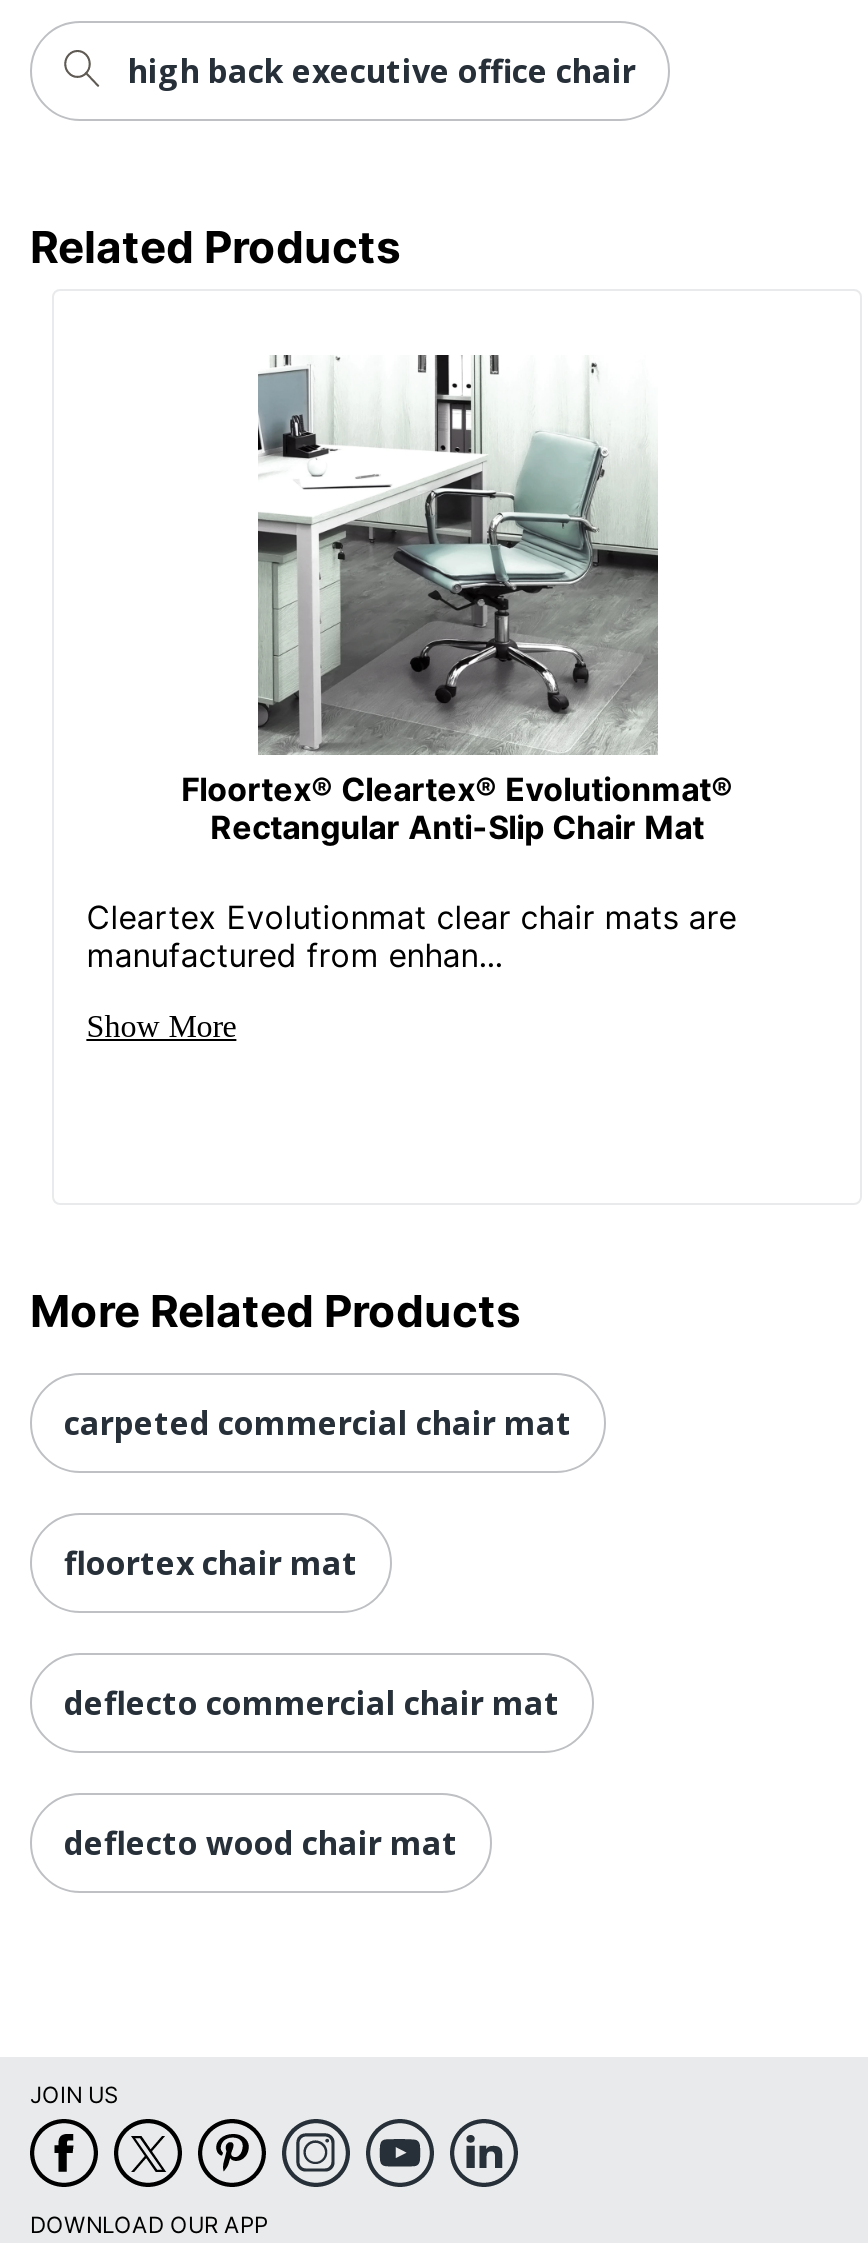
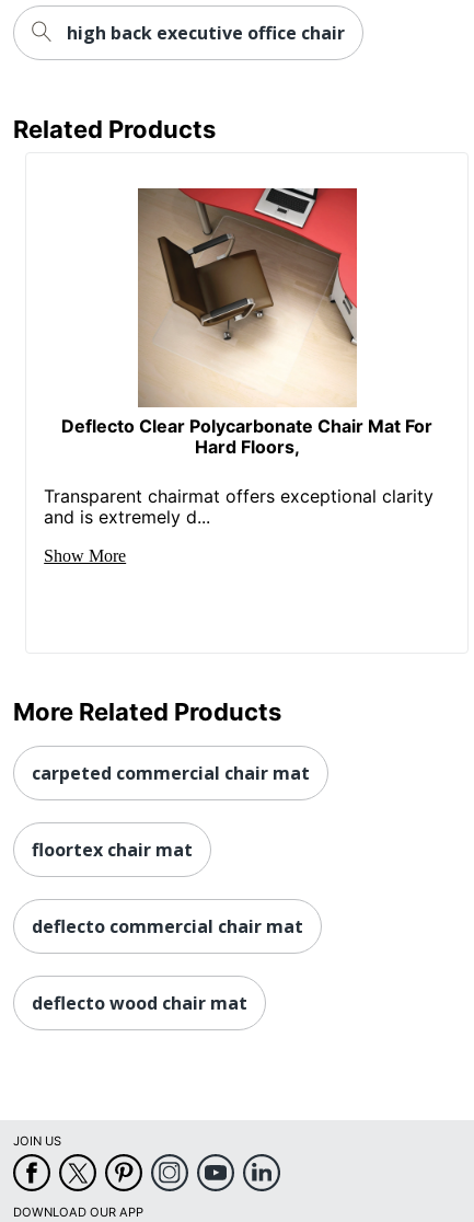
- [image]
- Floortex® Cleartex® Evolutionmat®
- Rectangular Anti-Slip Chair Mat
+ [image]
+ Deflecto Clear Polycarbonate Chair Mat For
+ Hard Floors,

- Cleartex Evolutionmat clear chair mats are
- manufactured from enhan...
+ Transparent chairmat offers exceptional clarity
+ and is extremely d...
